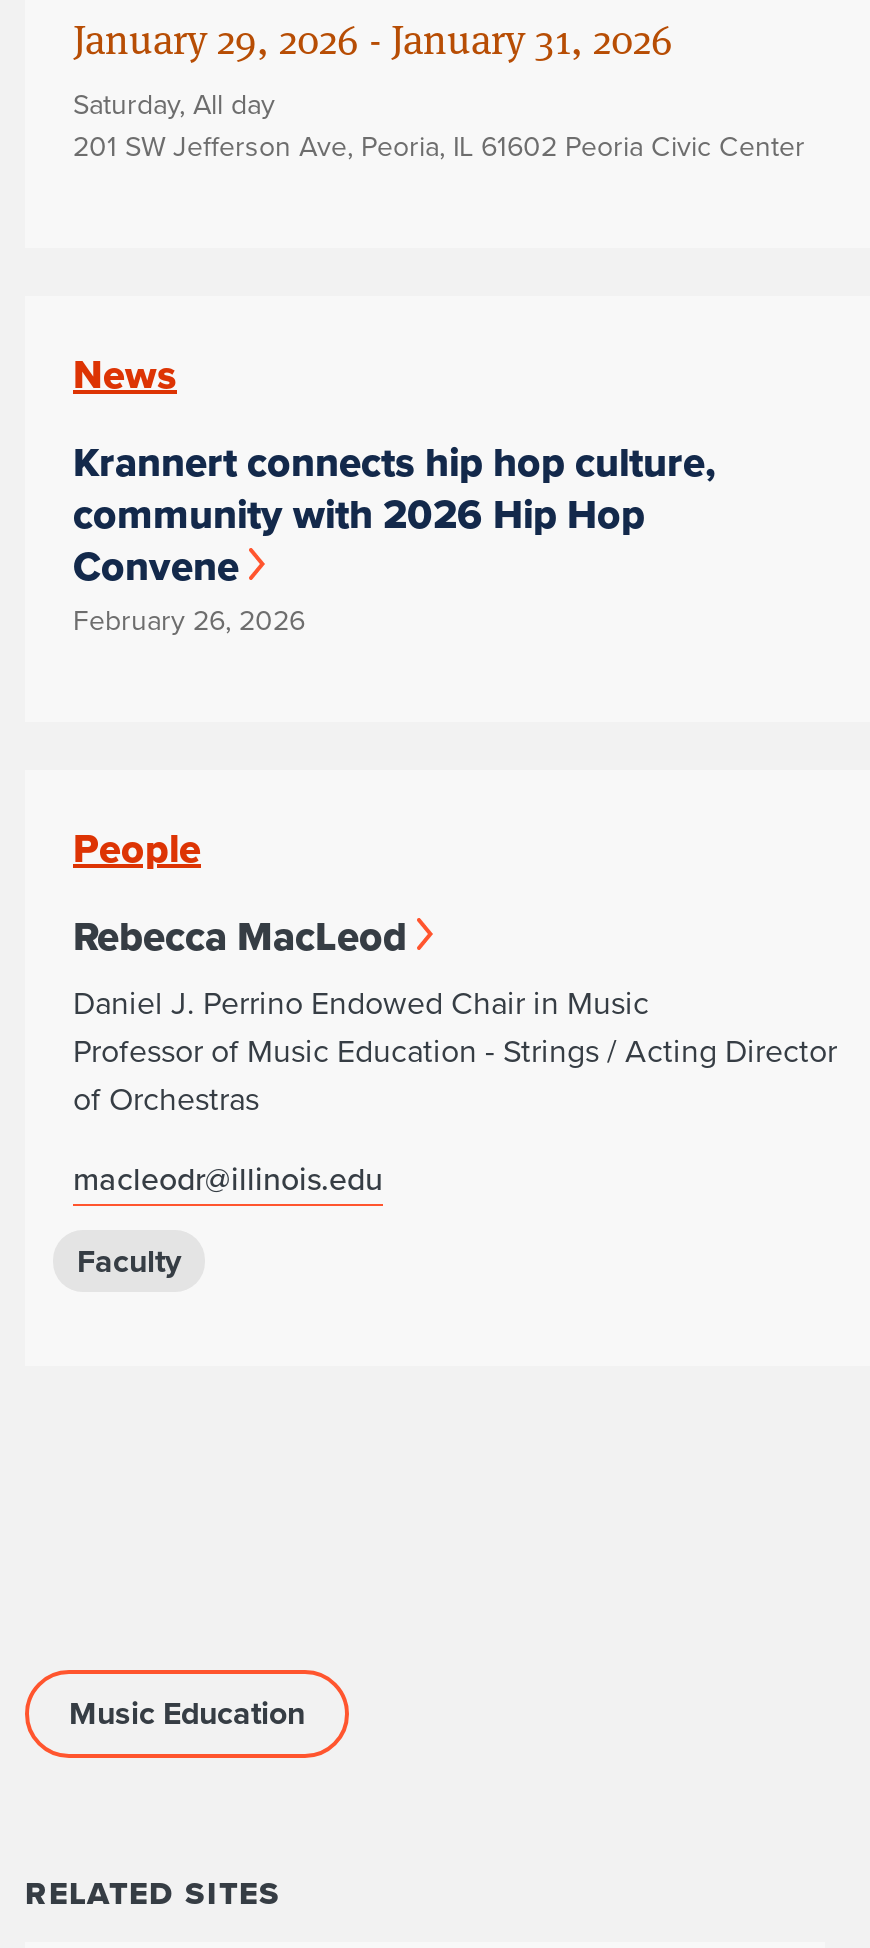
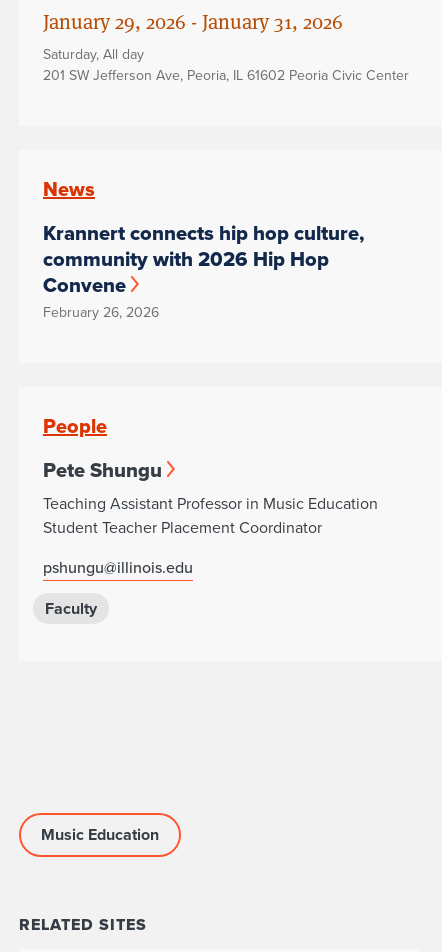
- Rebecca MacLeod
- Daniel J. Perrino Endowed Chair in Music
- Professor of Music Education - Strings / Acting Director
- of Orchestras
+ Pete Shungu
+ Teaching Assistant Professor in Music Education
+ Student Teacher Placement Coordinator

- macleodr@illinois.edu
+ pshungu@illinois.edu
